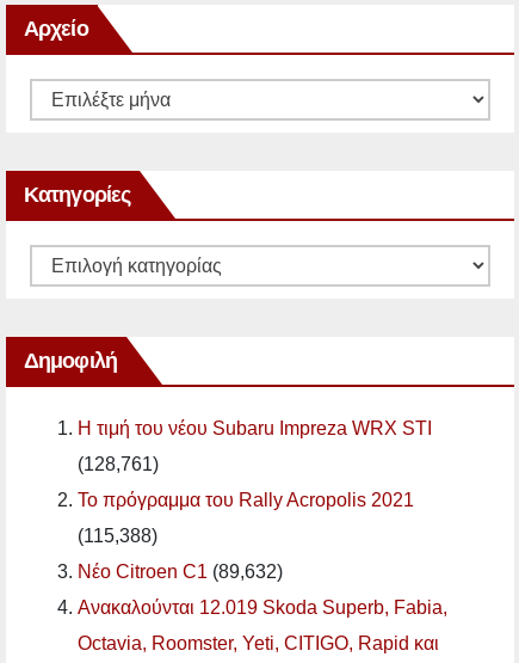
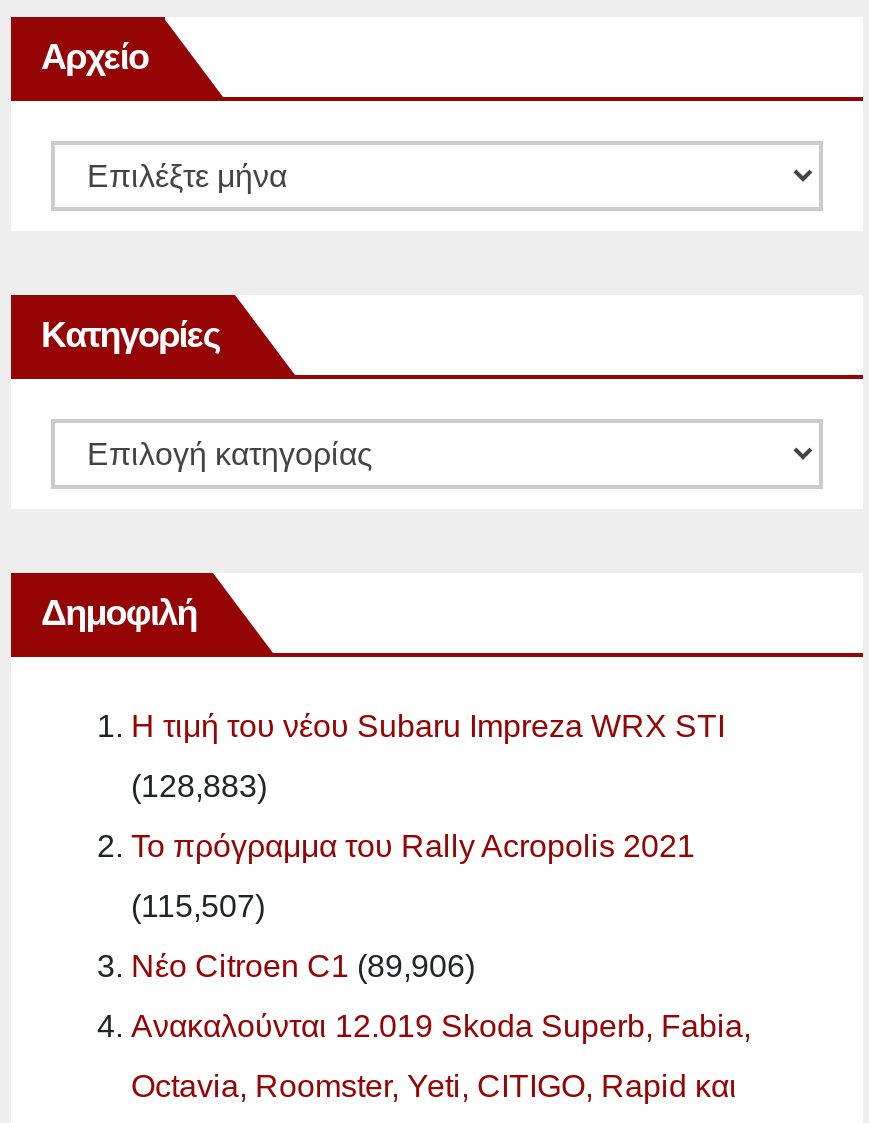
- (128,761)
+ (128,883)

- (115,388)
+ (115,507)

- Νέο Citroen C1 (89,632)
+ Νέο Citroen C1 (89,906)
